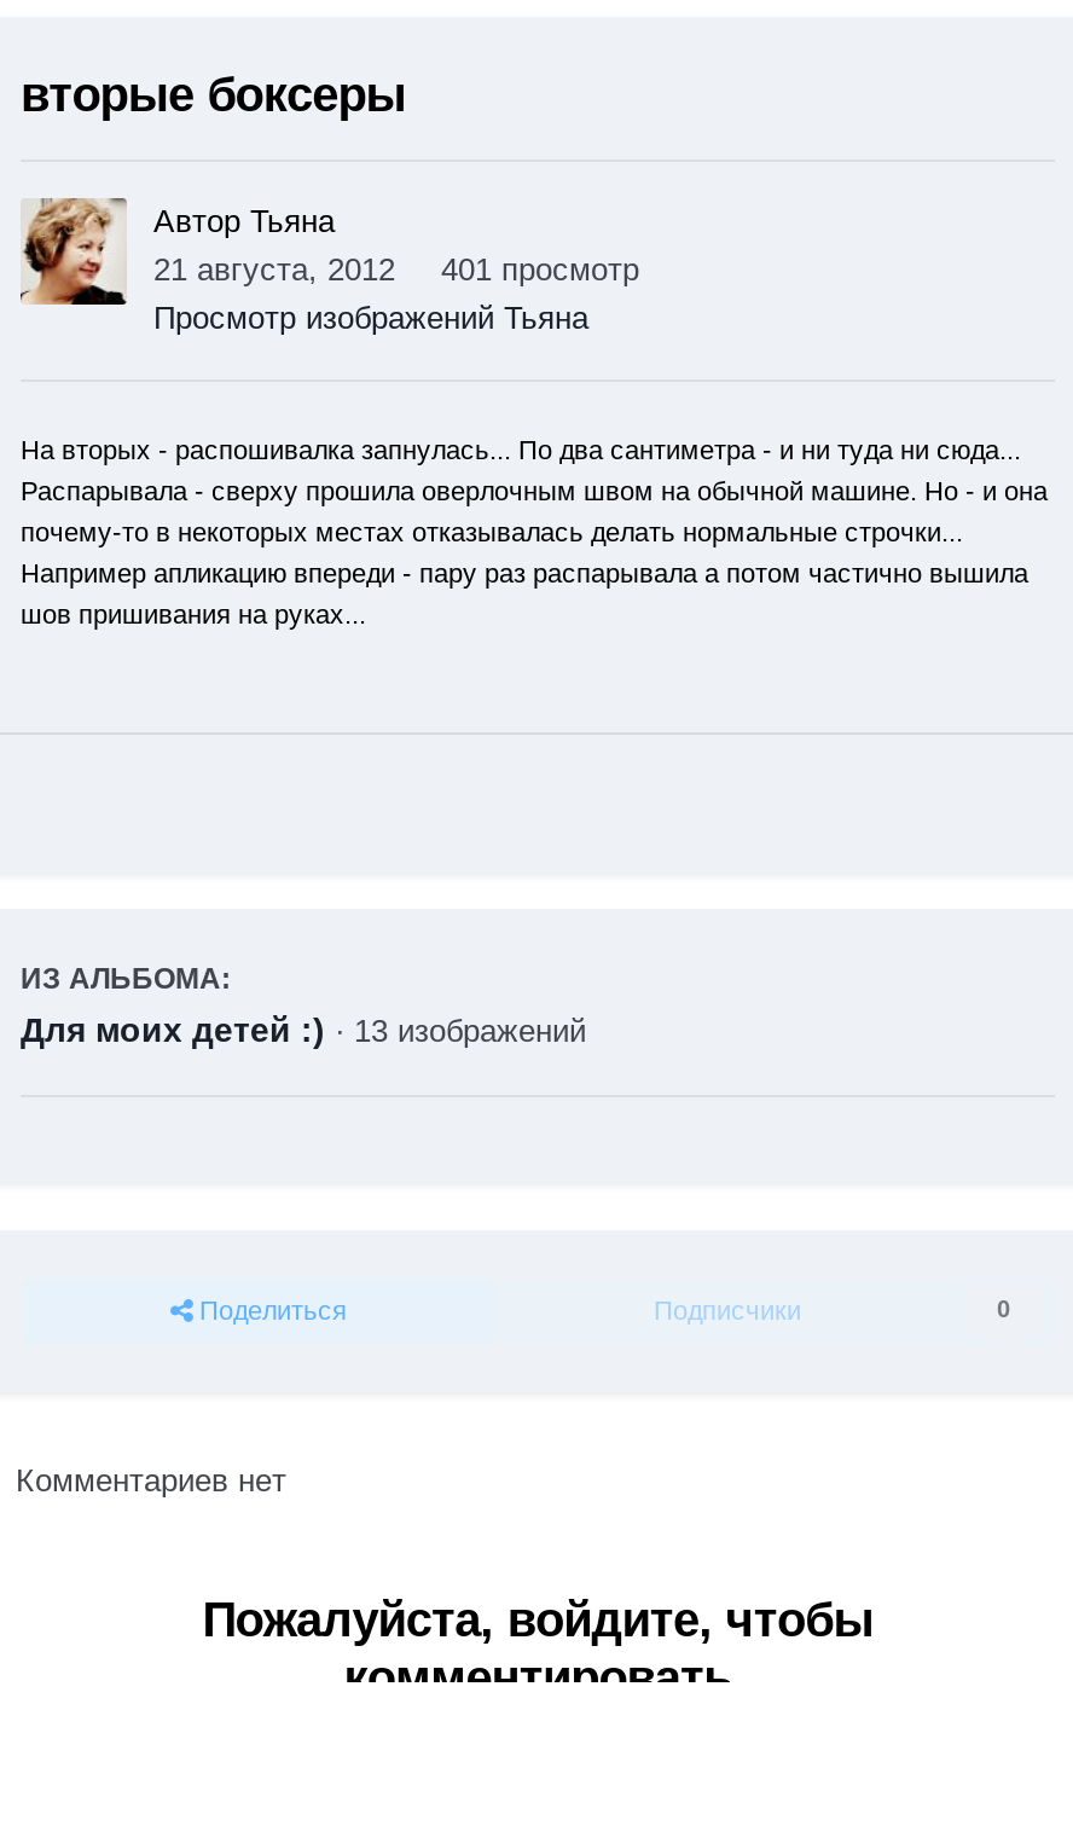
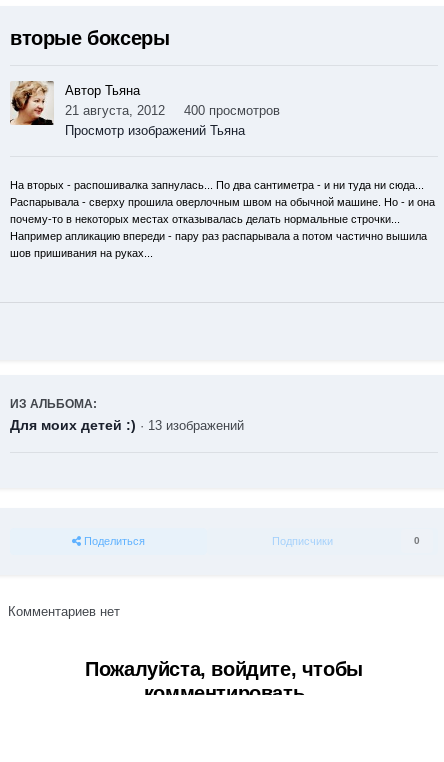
- 21 августа, 2012 401 просмотр
+ 21 августа, 2012 400 просмотров
